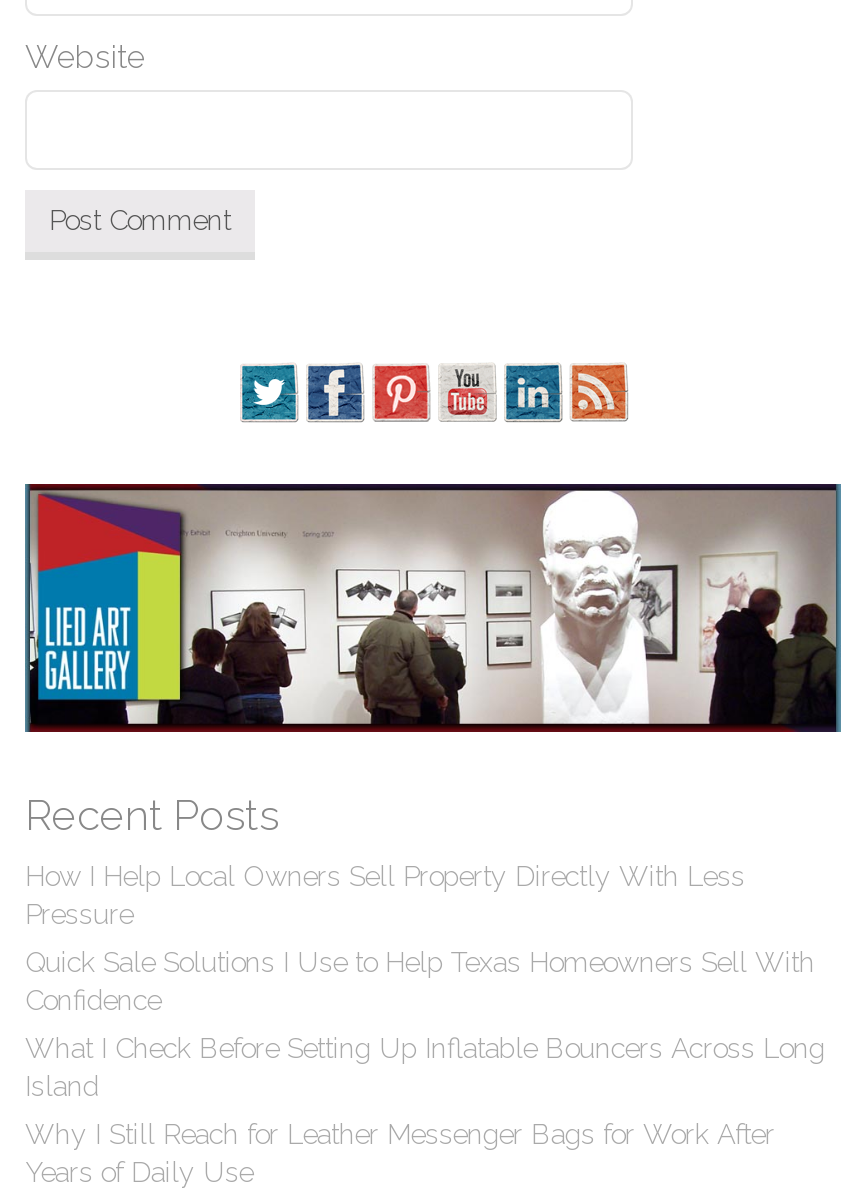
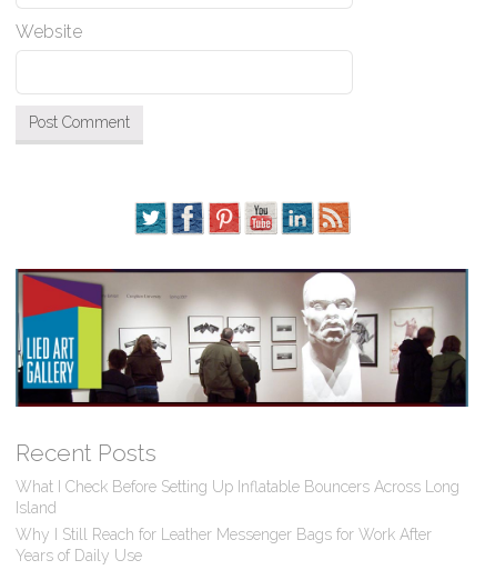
- How I Help Local Owners Sell Property Directly With Less
- Pressure
- Quick Sale Solutions I Use to Help Texas Homeowners Sell With
- Confidence
